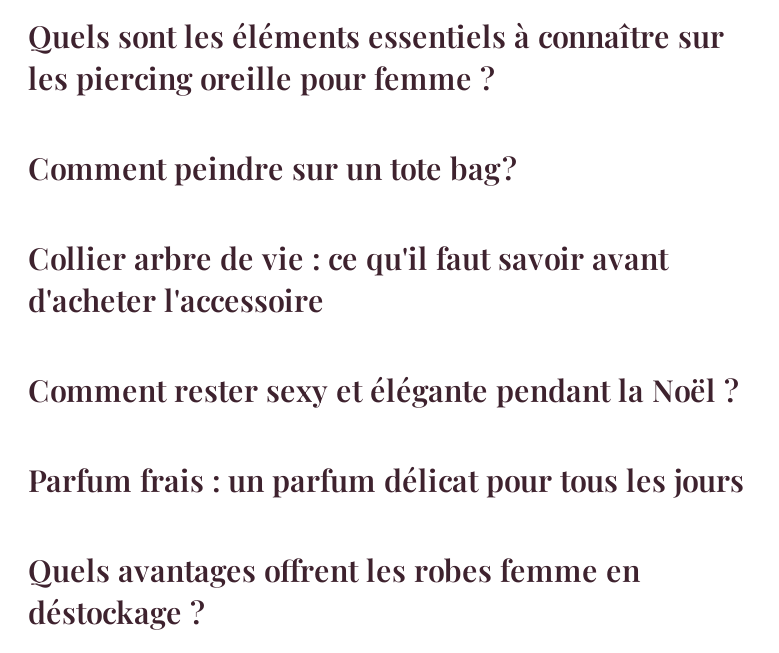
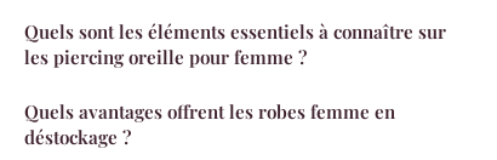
- Comment peindre sur un tote bag ?
- Collier arbre de vie : ce qu'il faut savoir avant
- d'acheter l'accessoire
- Comment rester sexy et élégante pendant la Noël ?
- Parfum frais : un parfum délicat pour tous les jours
